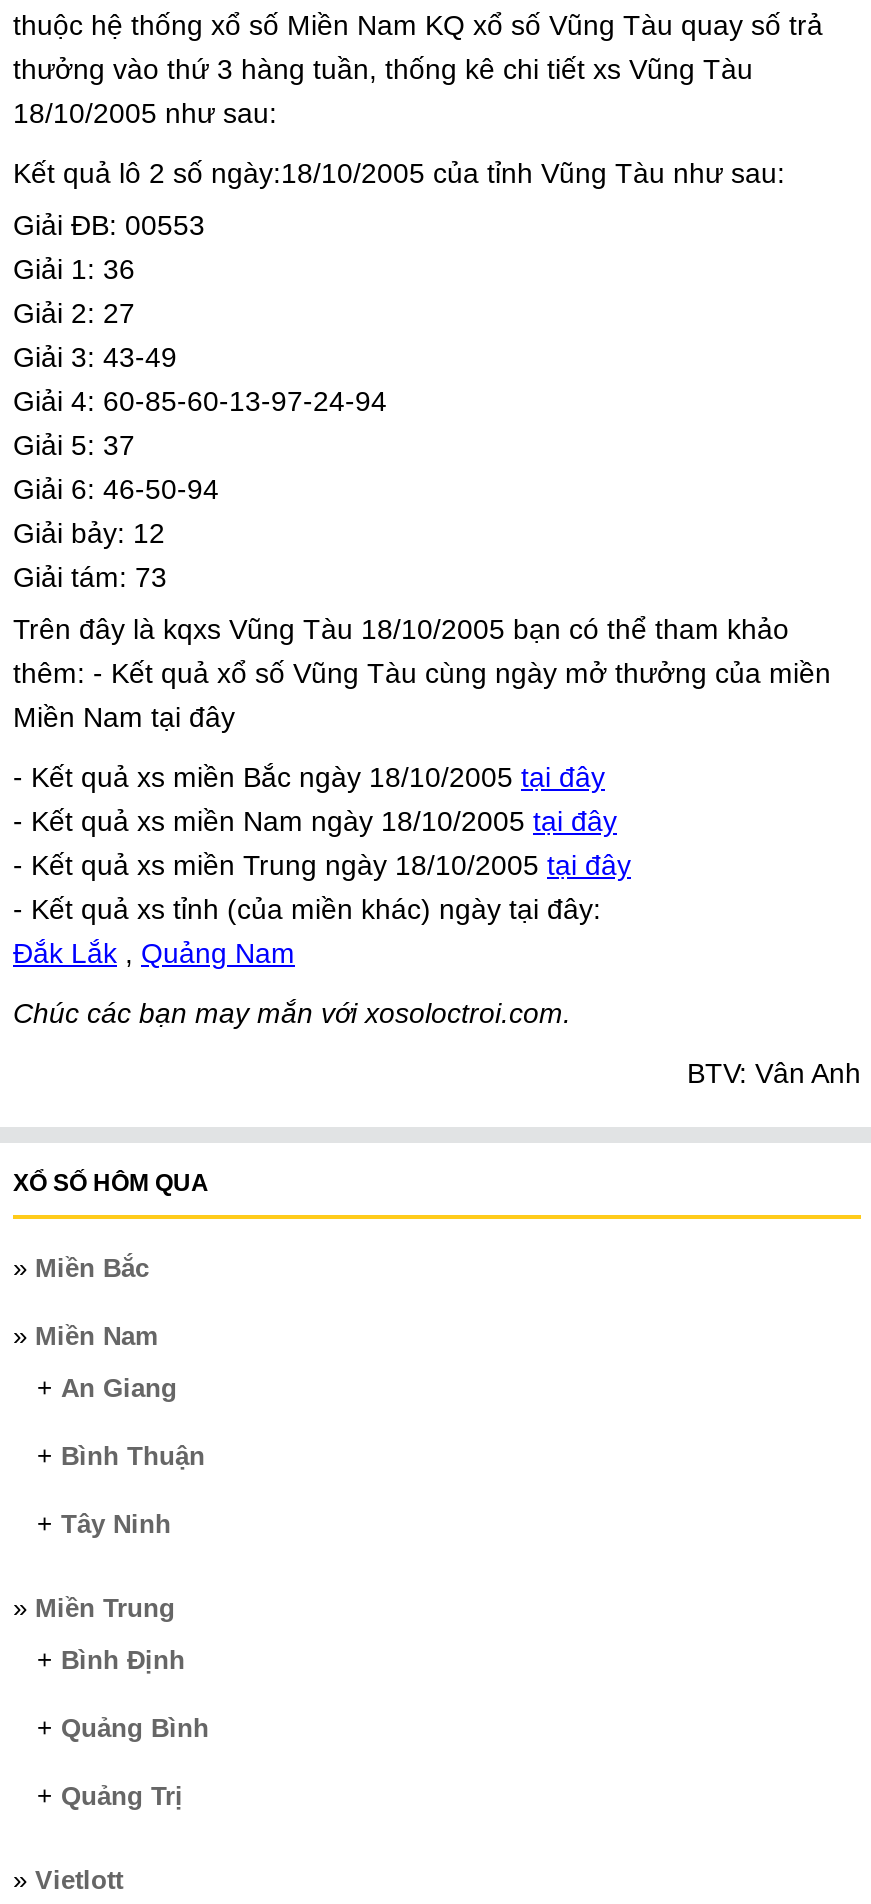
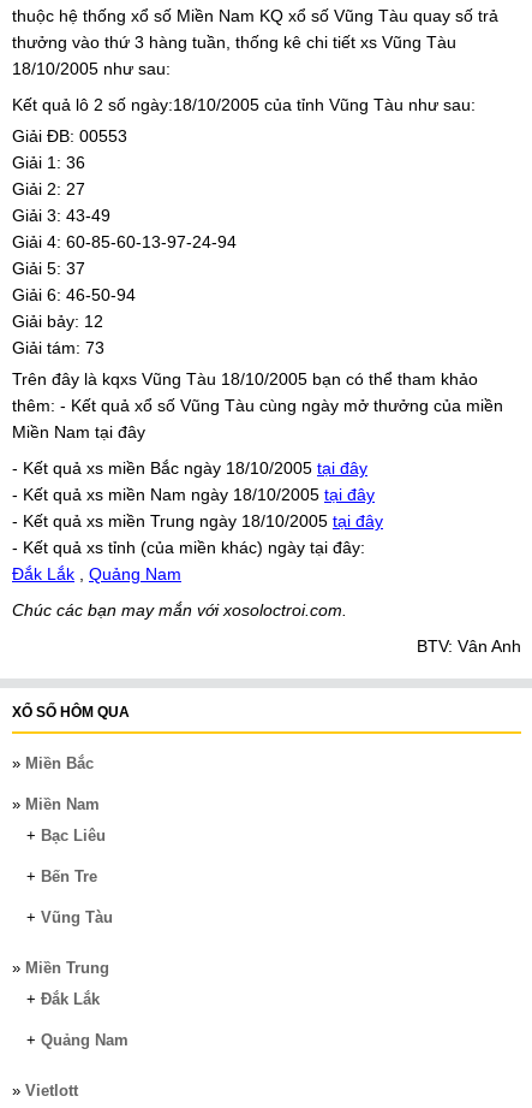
- + An Giang
+ + Bạc Liêu

- + Bình Thuận
+ + Bến Tre

- + Tây Ninh
+ + Vũng Tàu

- + Bình Định
- + Quảng Bình
- + Quảng Trị
+ + Đắk Lắk
+ + Quảng Nam
